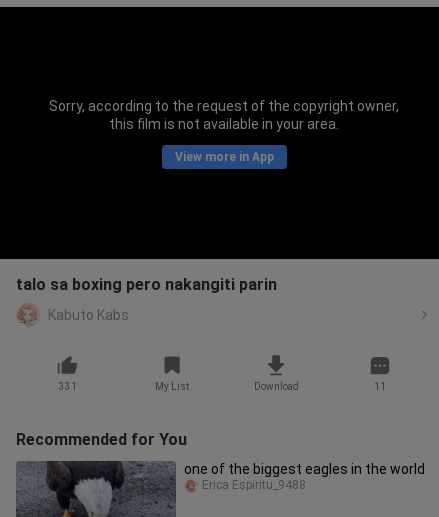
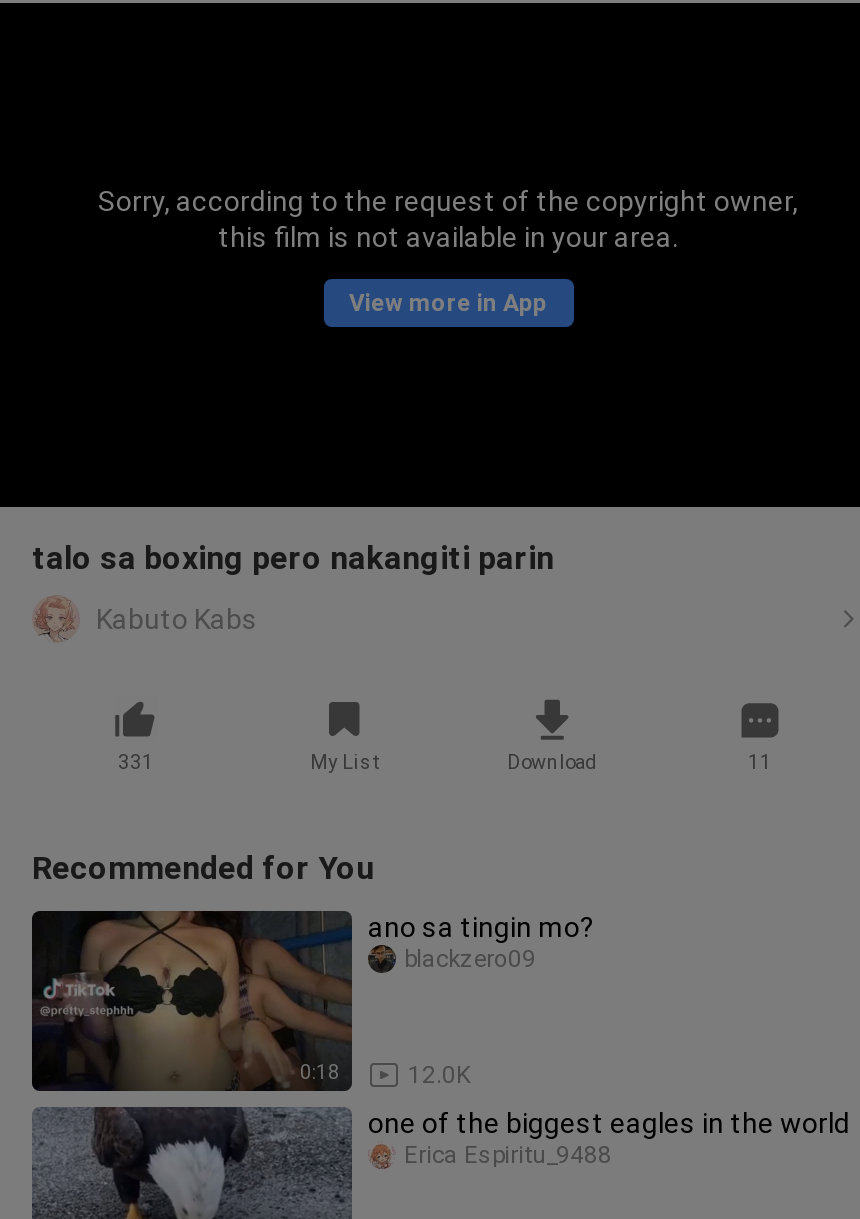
+ [image]
+ 0:18

+ ano sa tingin mo?

+ blackzero09

+ 12.0K
